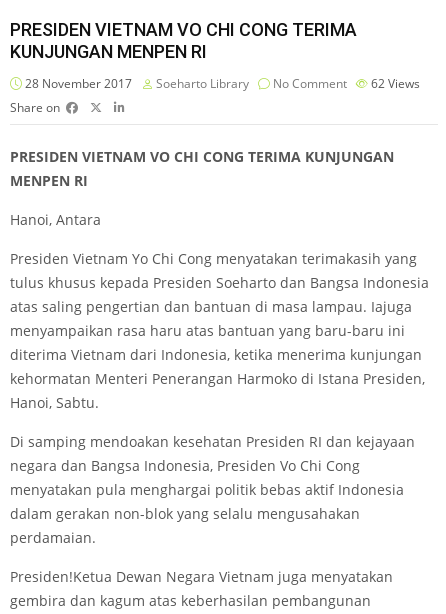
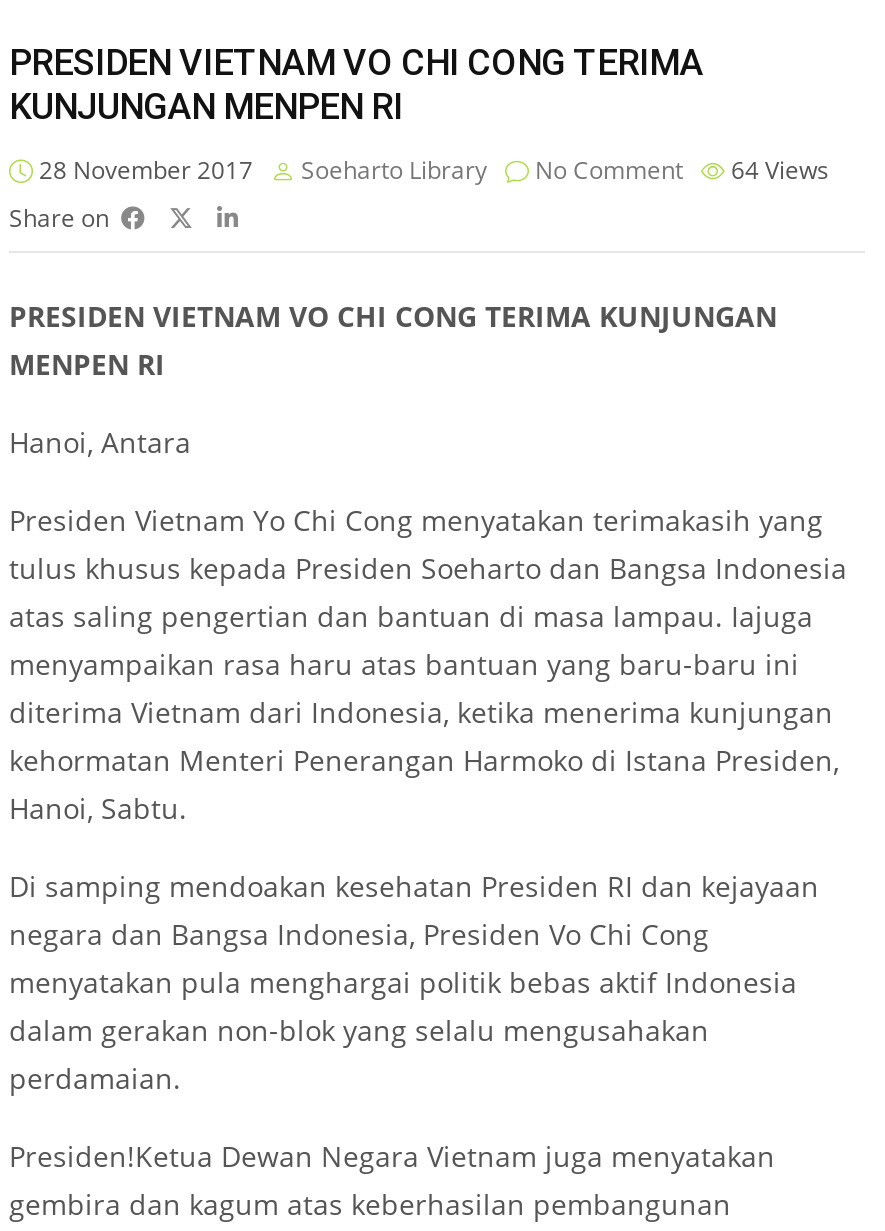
- 28 November 2017 Soeharto Library No Comment 62 Views
+ 28 November 2017 Soeharto Library No Comment 64 Views
